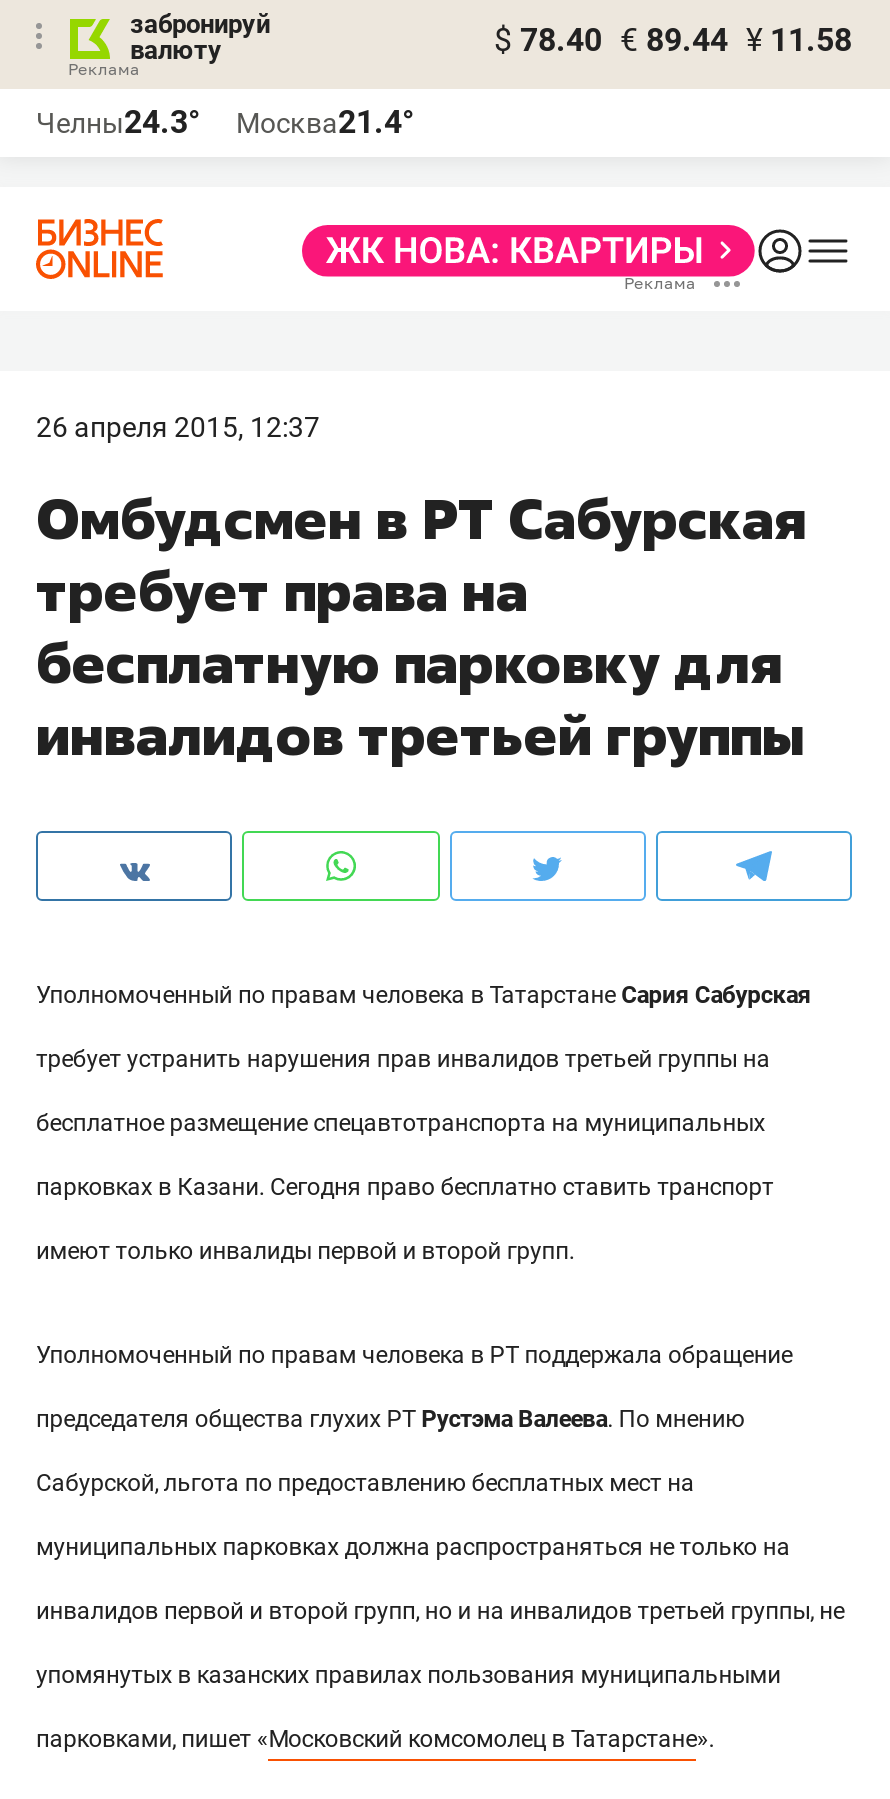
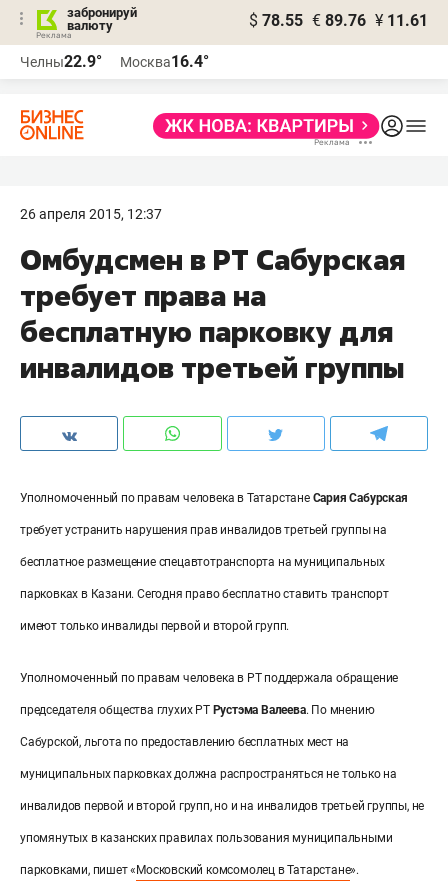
- $ 78.40 € 89.44 ¥ 11.58
+ $ 78.55 € 89.76 ¥ 11.61

- Челны24.3°
+ Челны22.9°

- Москва21.4°
+ Москва16.4°
